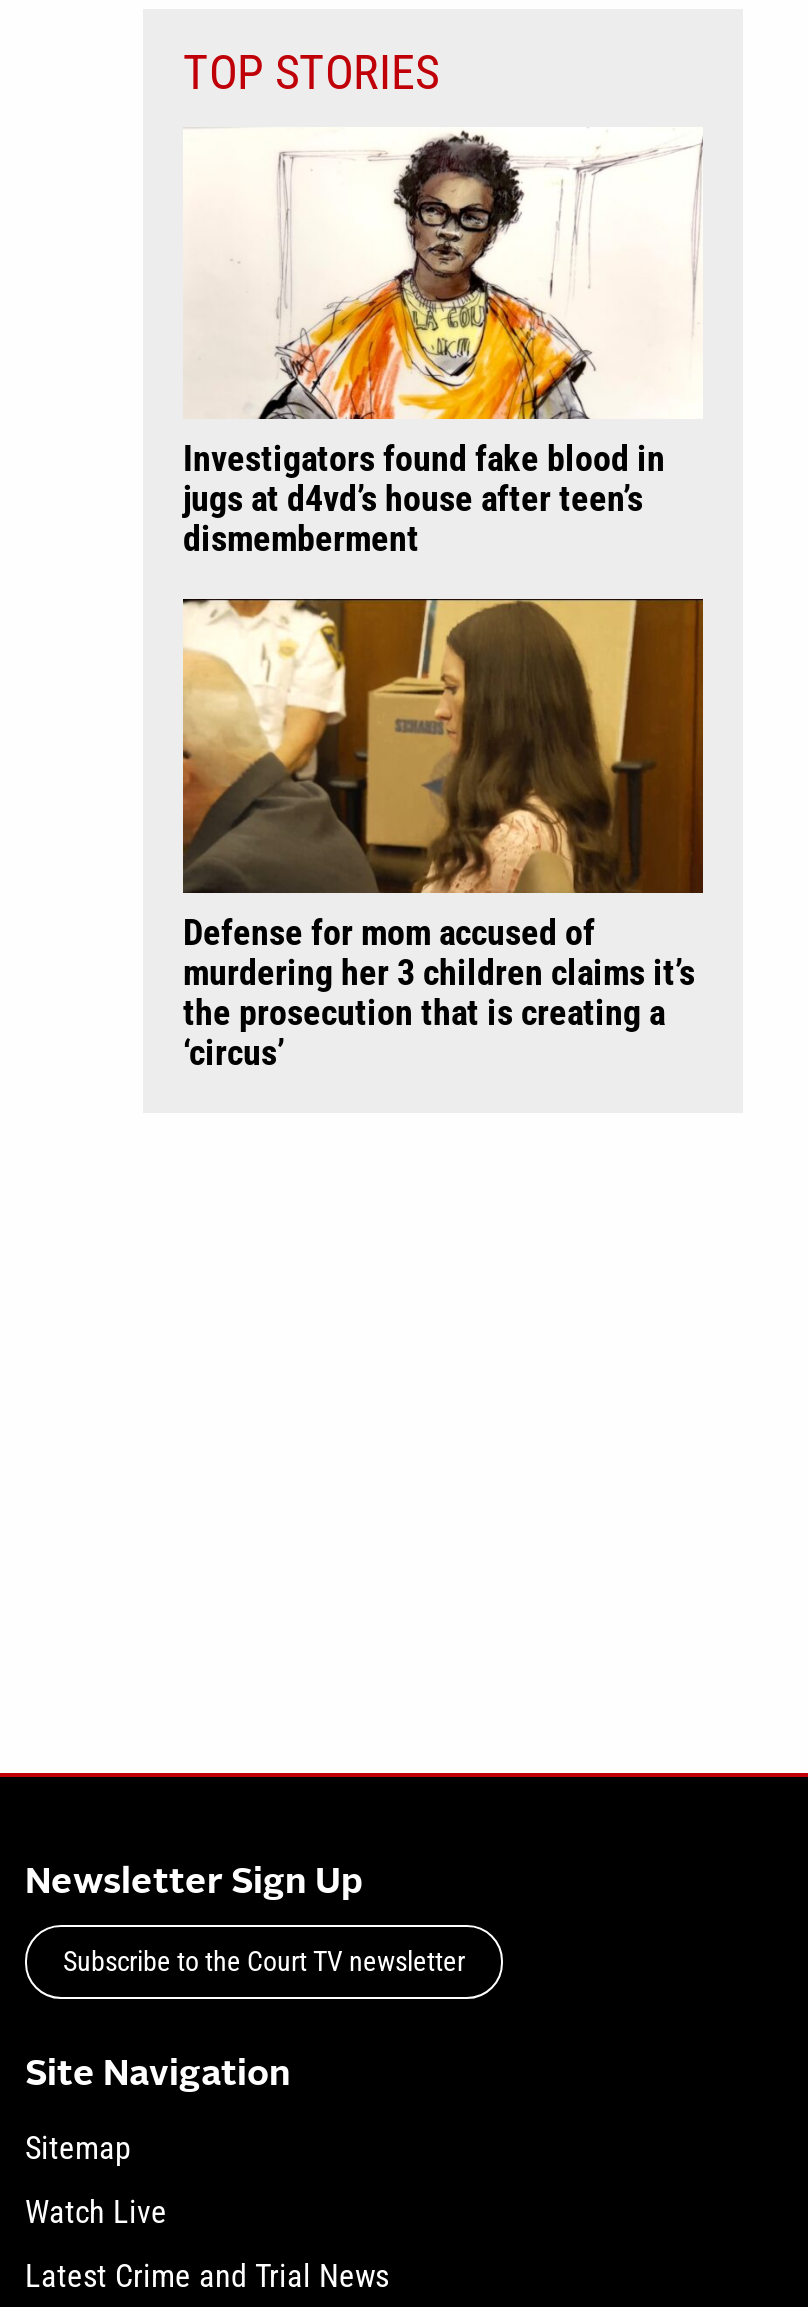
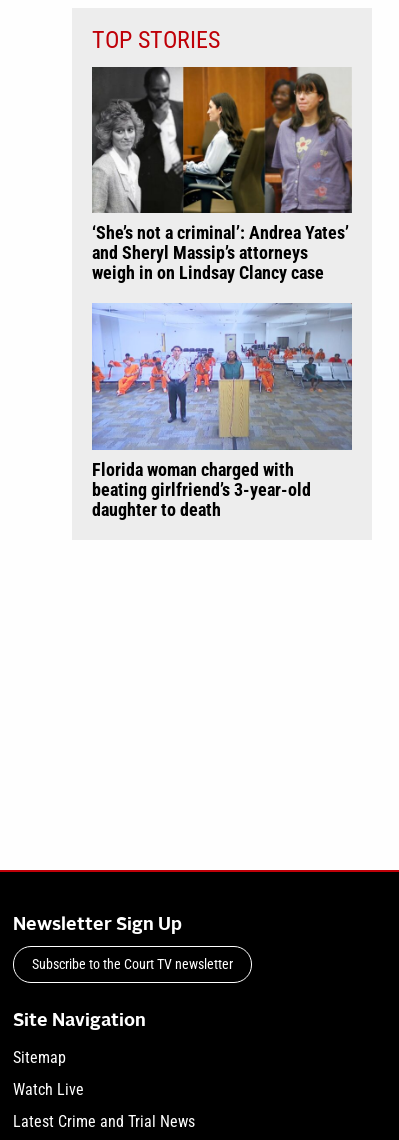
- [image]
- Investigators found fake blood in
- jugs at d4vd’s house after teen’s
- dismemberment
+ [image]
+ ‘She’s not a criminal’: Andrea Yates’
+ and Sheryl Massip’s attorneys
+ weigh in on Lindsay Clancy case

- [image]
- Defense for mom accused of
- murdering her 3 children claims it’s
- the prosecution that is creating a
- ‘circus’
+ [image]
+ Florida woman charged with
+ beating girlfriend’s 3-year-old
+ daughter to death
